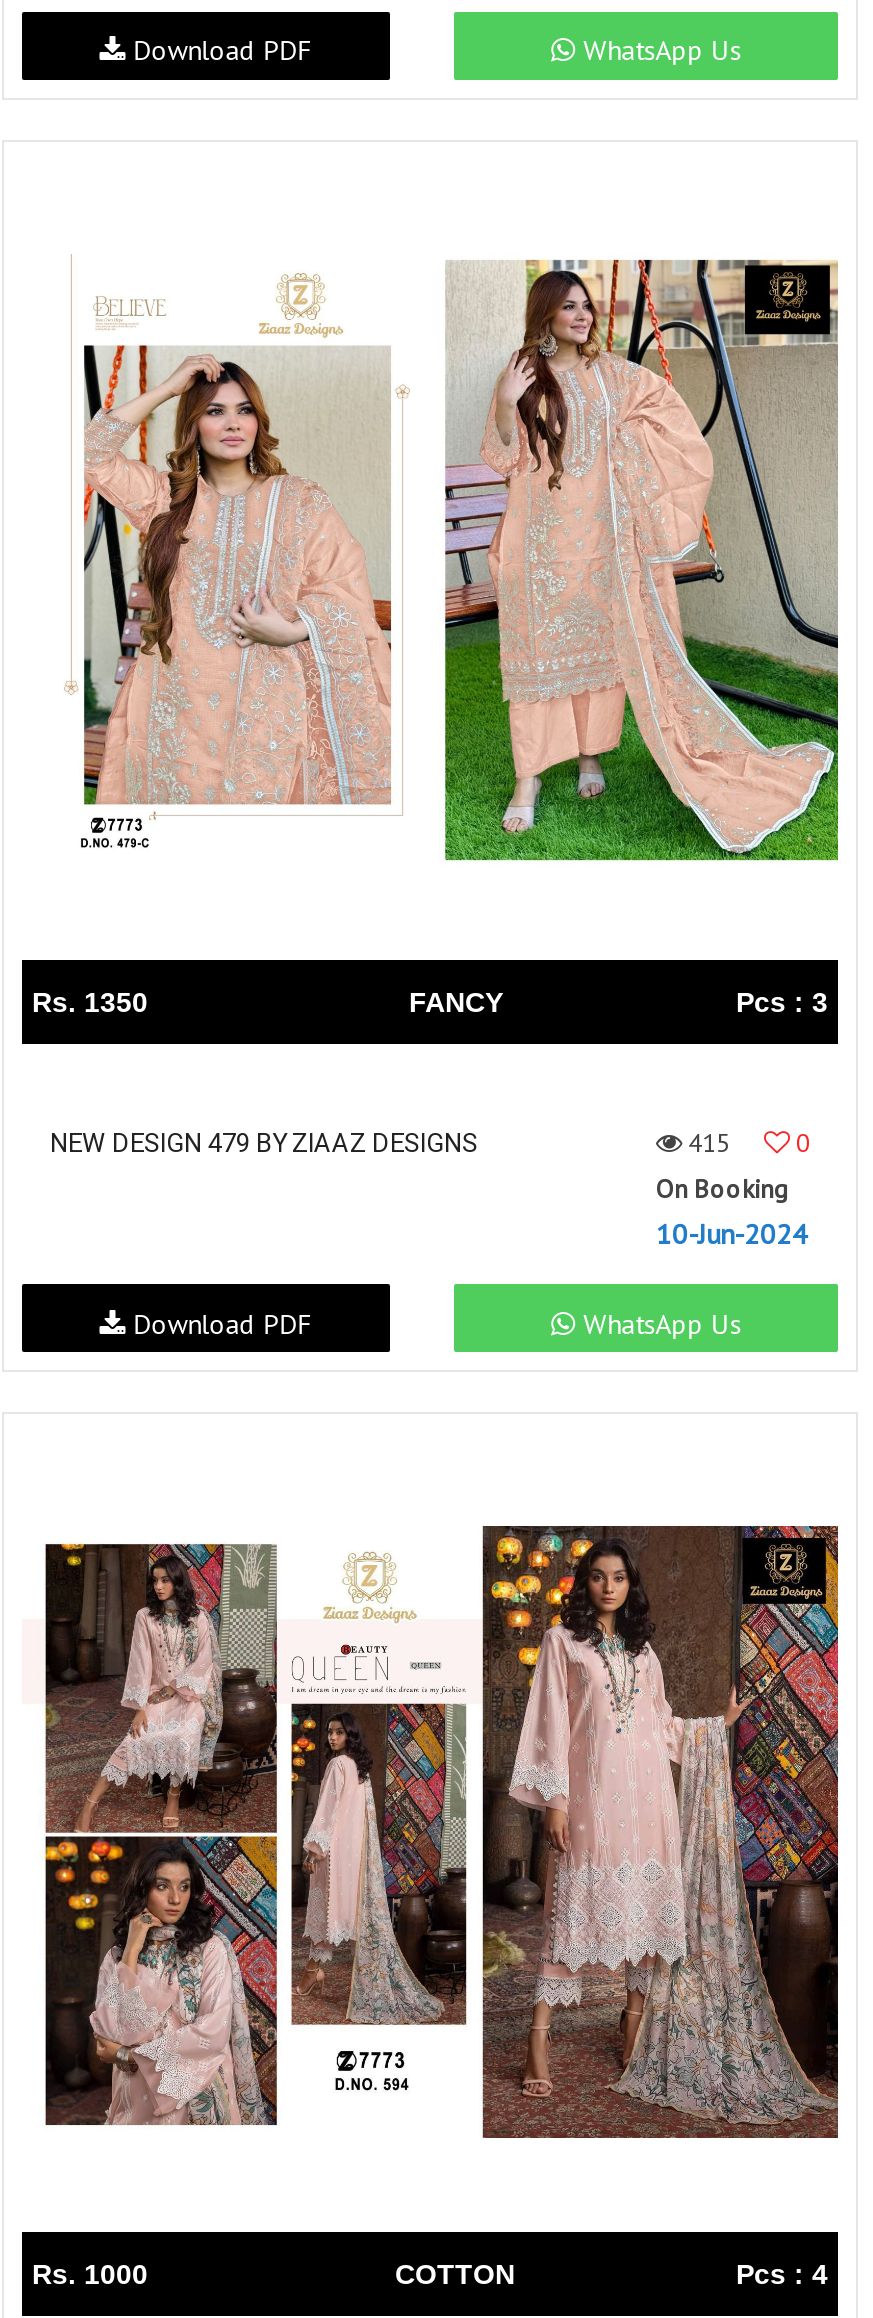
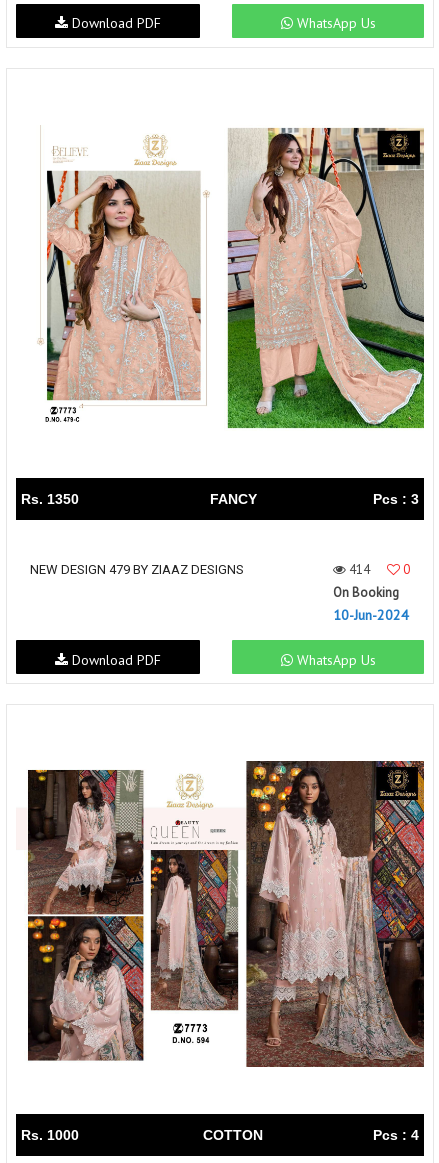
- 415 0
+ 414 0
